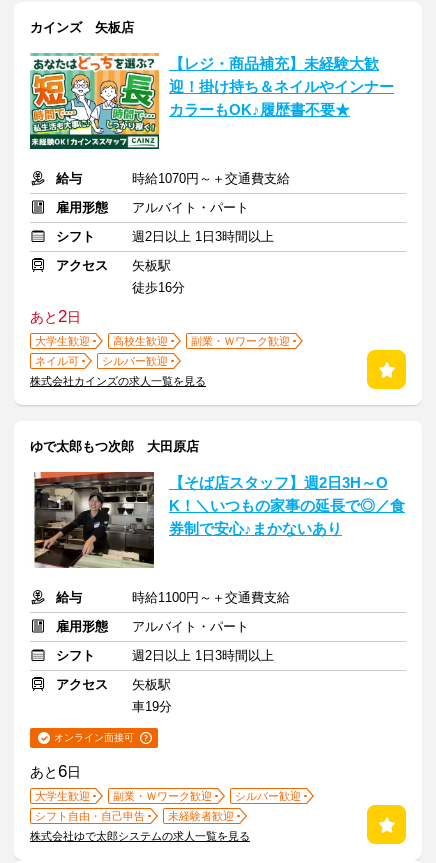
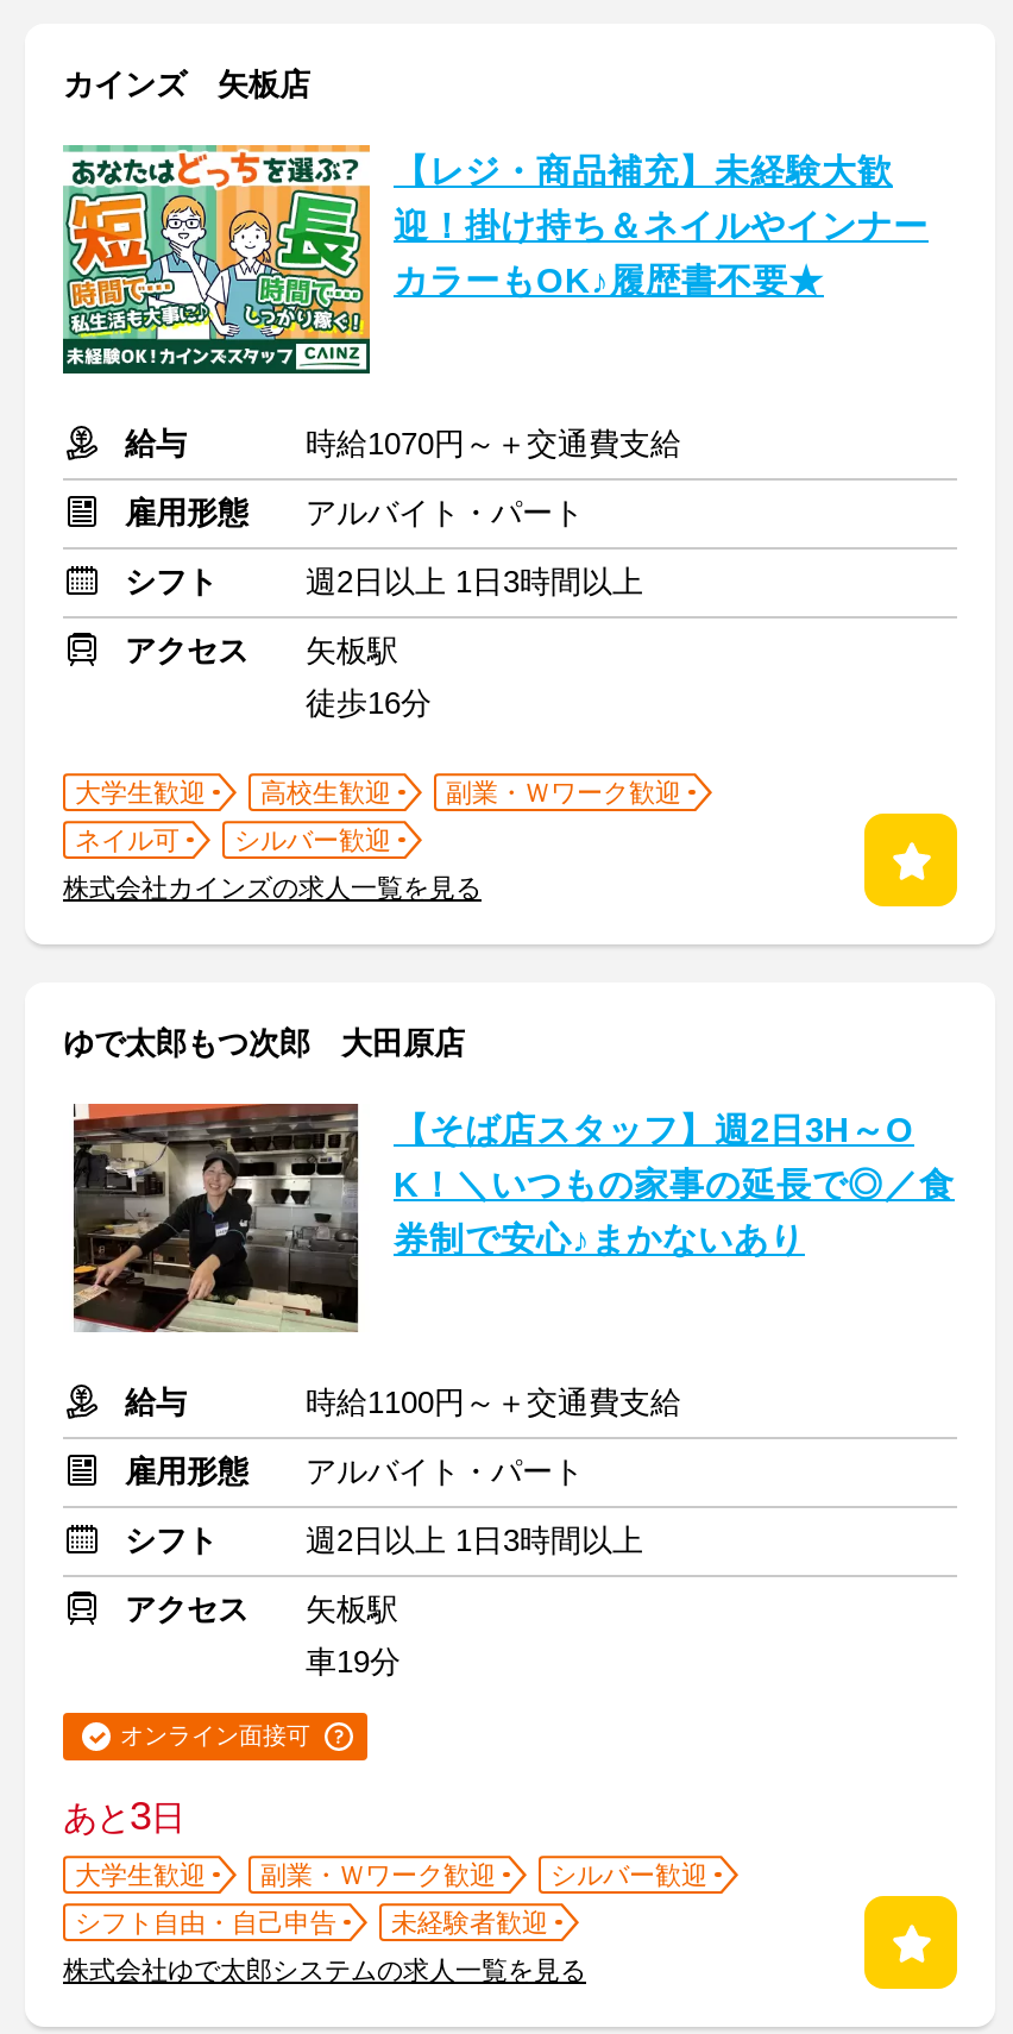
- あと2日

- あと6日
+ あと3日
